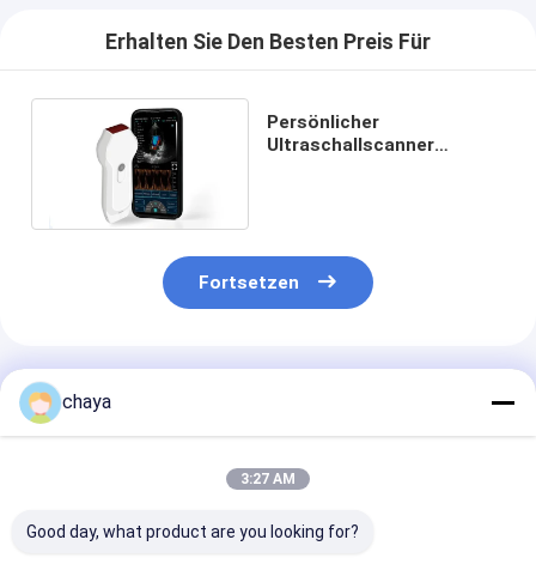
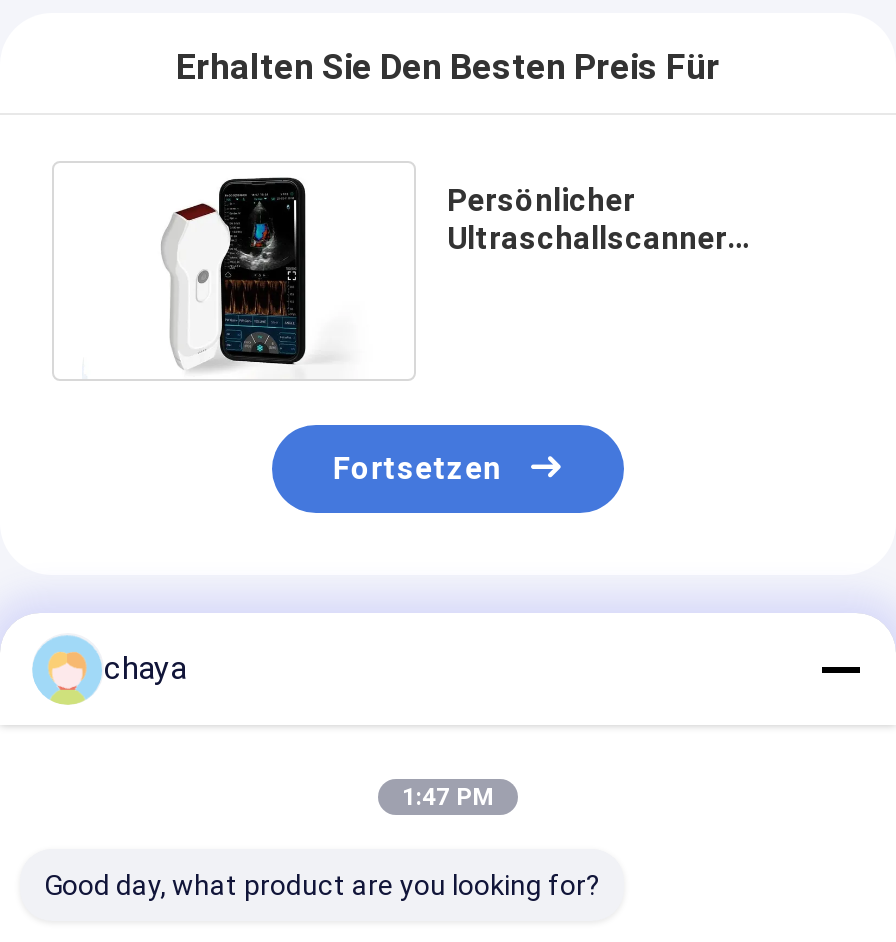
- 3:27 AM
+ 1:47 PM
